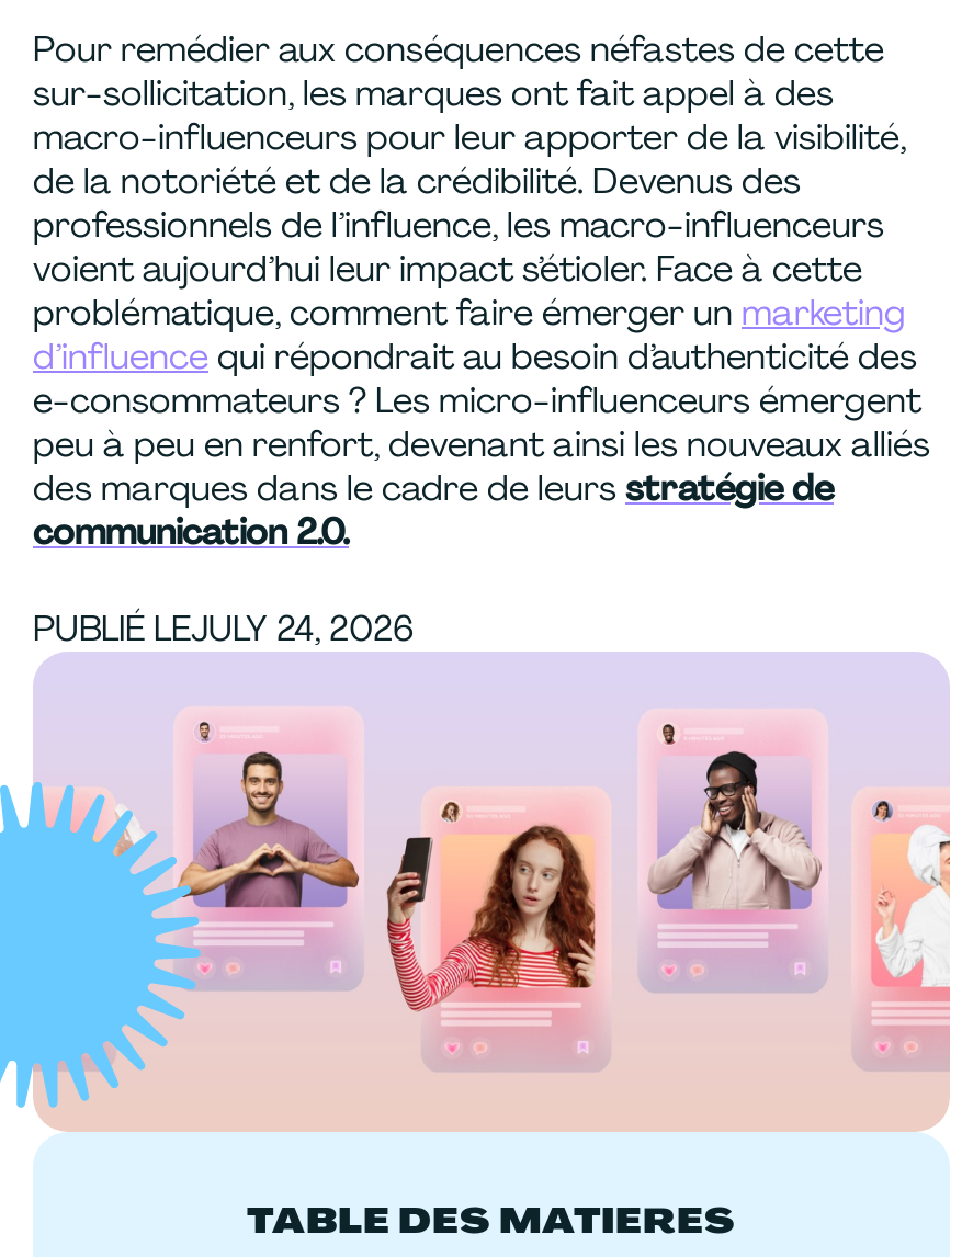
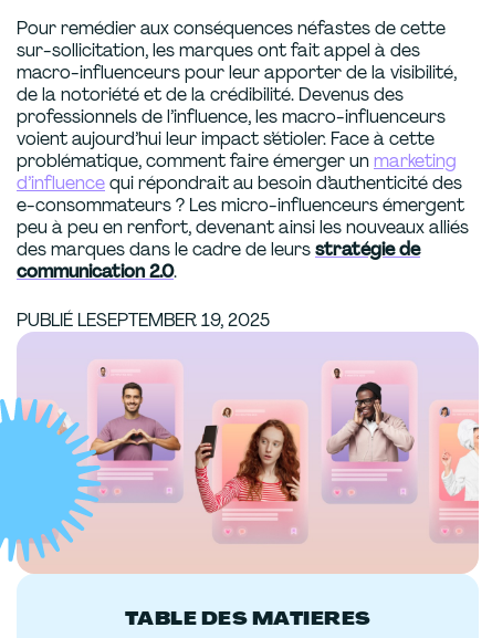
- PUBLIÉ LEJULY 24, 2026
+ PUBLIÉ LESEPTEMBER 19, 2025
